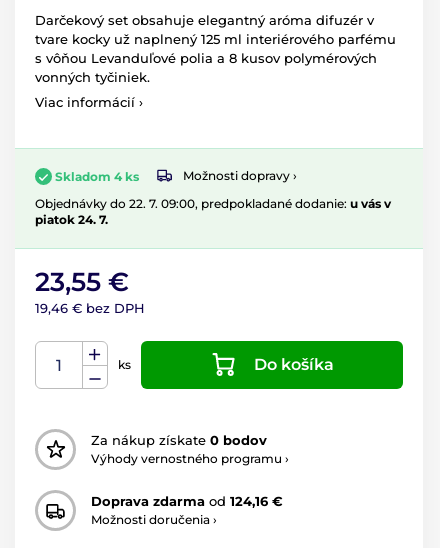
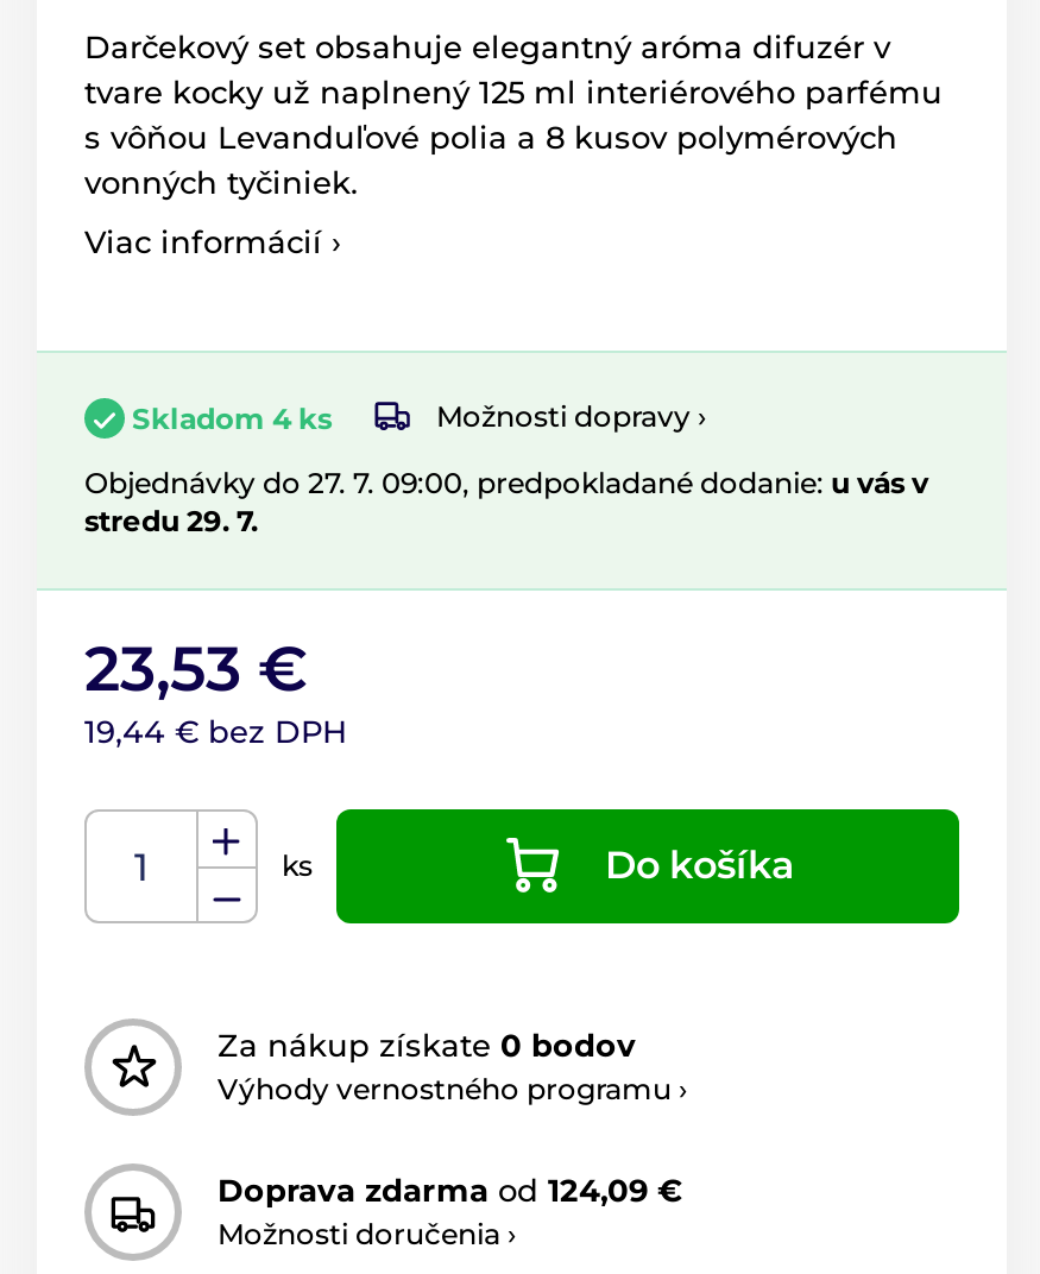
- Objednávky do 22. 7. 09:00, predpokladané dodanie: u vás v
- piatok 24. 7.
+ Objednávky do 27. 7. 09:00, predpokladané dodanie: u vás v
+ stredu 29. 7.

- 23,55 €
- 19,46 € bez DPH
+ 23,53 €
+ 19,44 € bez DPH

- Doprava zdarma od 124,16 €
+ Doprava zdarma od 124,09 €
